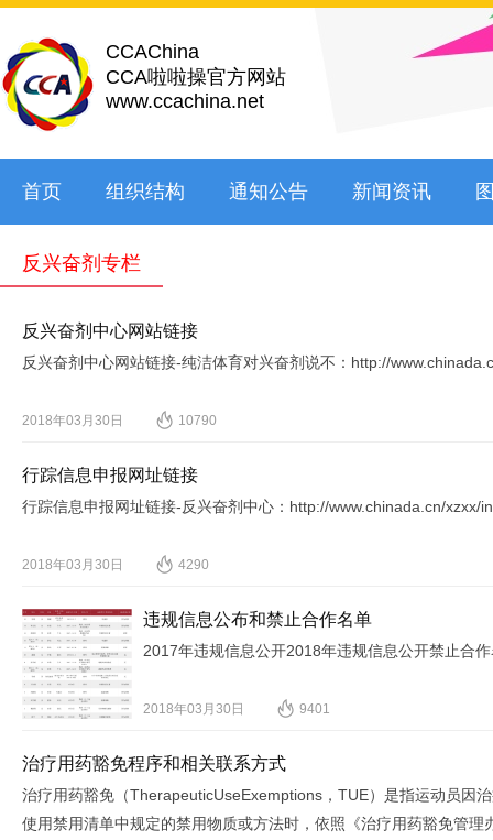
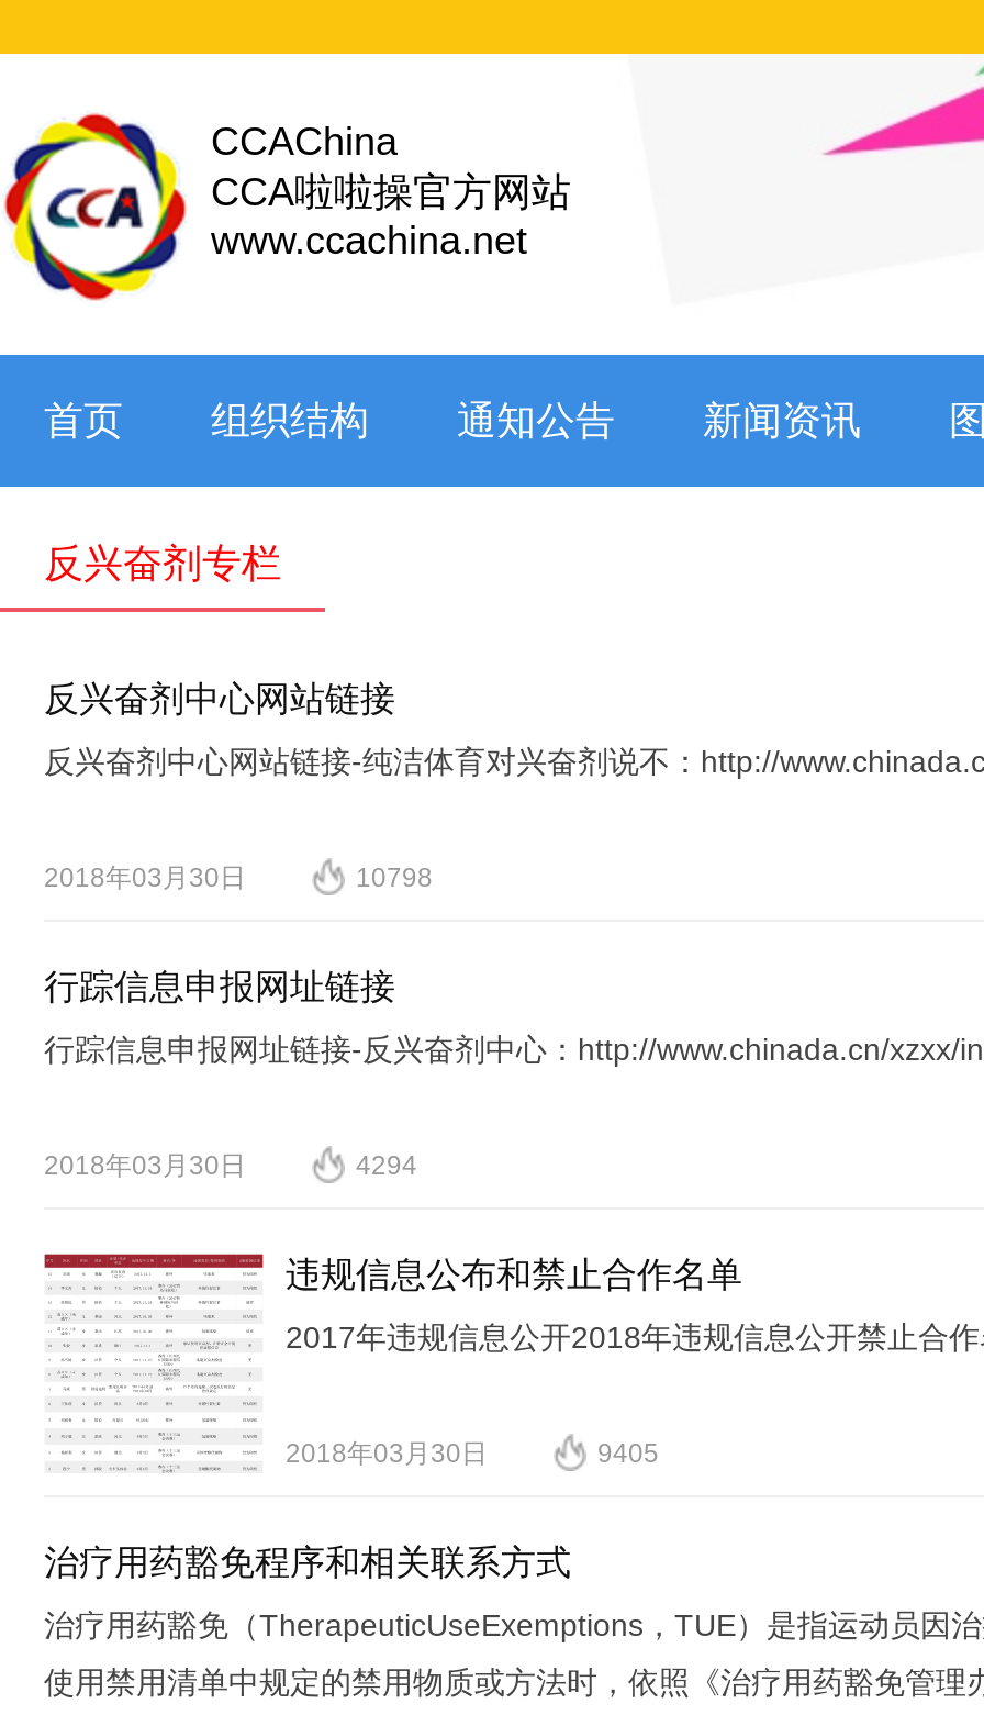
- 10790
+ 10798

- 4290
+ 4294

- 9401
+ 9405
